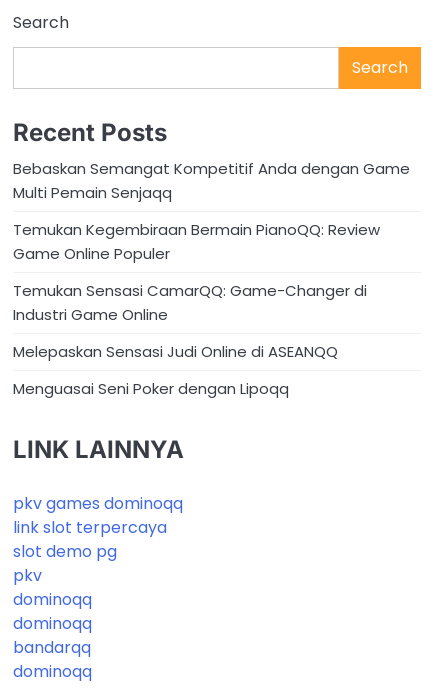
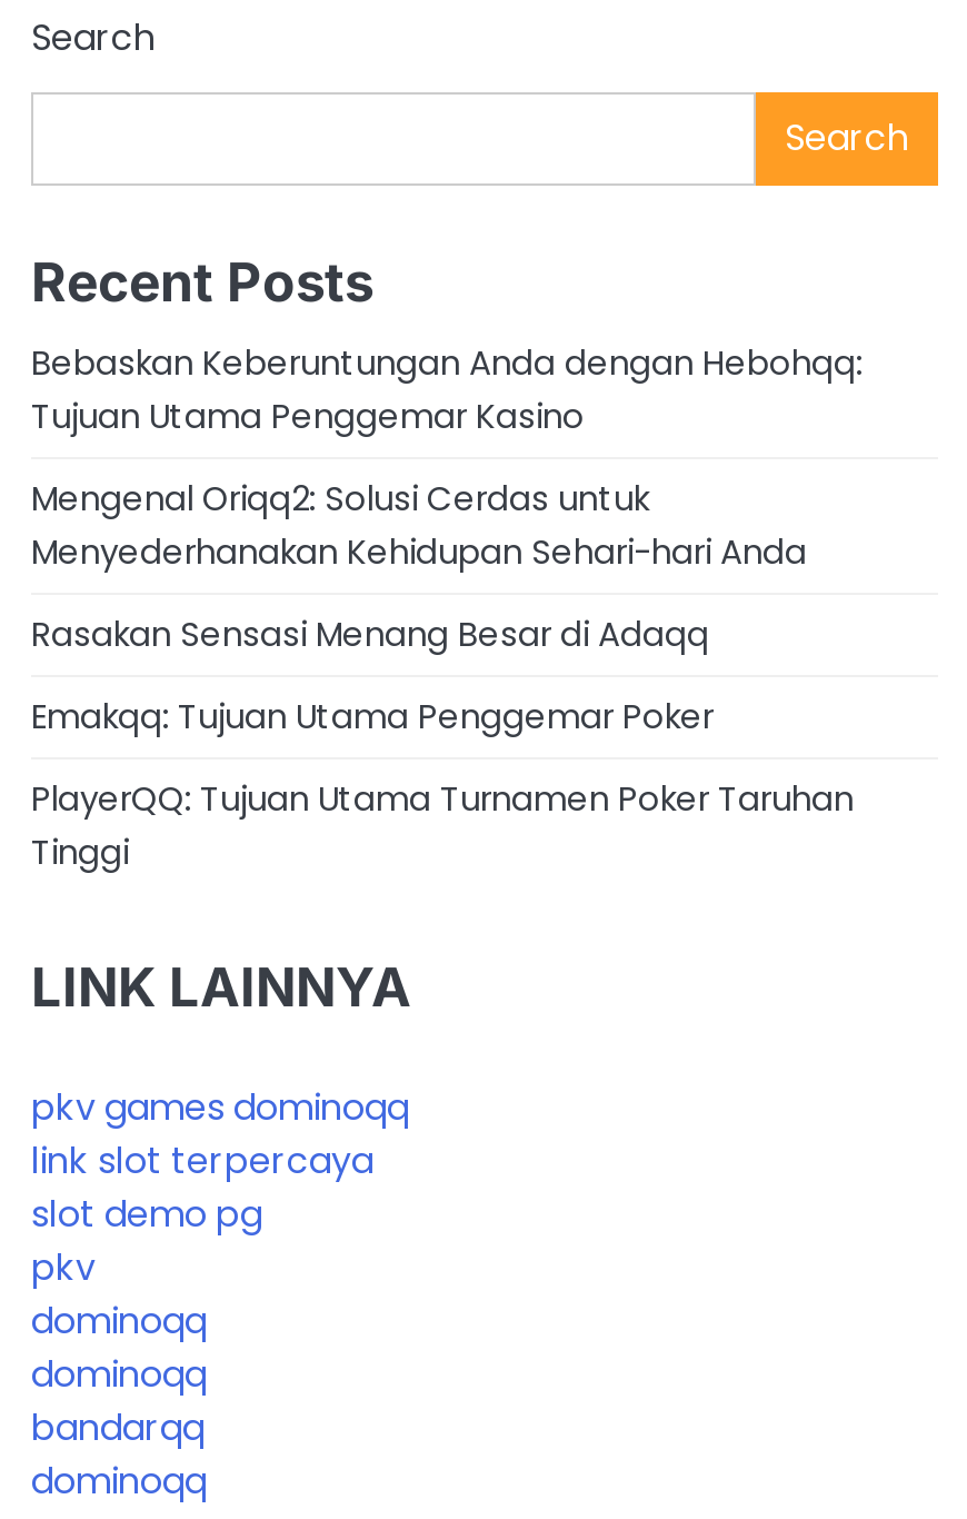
- Bebaskan Semangat Kompetitif Anda dengan Game
- Multi Pemain Senjaqq
+ Bebaskan Keberuntungan Anda dengan Hebohqq:
+ Tujuan Utama Penggemar Kasino

- Temukan Kegembiraan Bermain PianoQQ: Review
- Game Online Populer
+ Mengenal Oriqq2: Solusi Cerdas untuk
+ Menyederhanakan Kehidupan Sehari-hari Anda

- Temukan Sensasi CamarQQ: Game-Changer di
- Industri Game Online
+ Rasakan Sensasi Menang Besar di Adaqq

- Melepaskan Sensasi Judi Online di ASEANQQ
+ Emakqq: Tujuan Utama Penggemar Poker

- Menguasai Seni Poker dengan Lipoqq
+ PlayerQQ: Tujuan Utama Turnamen Poker Taruhan
+ Tinggi
